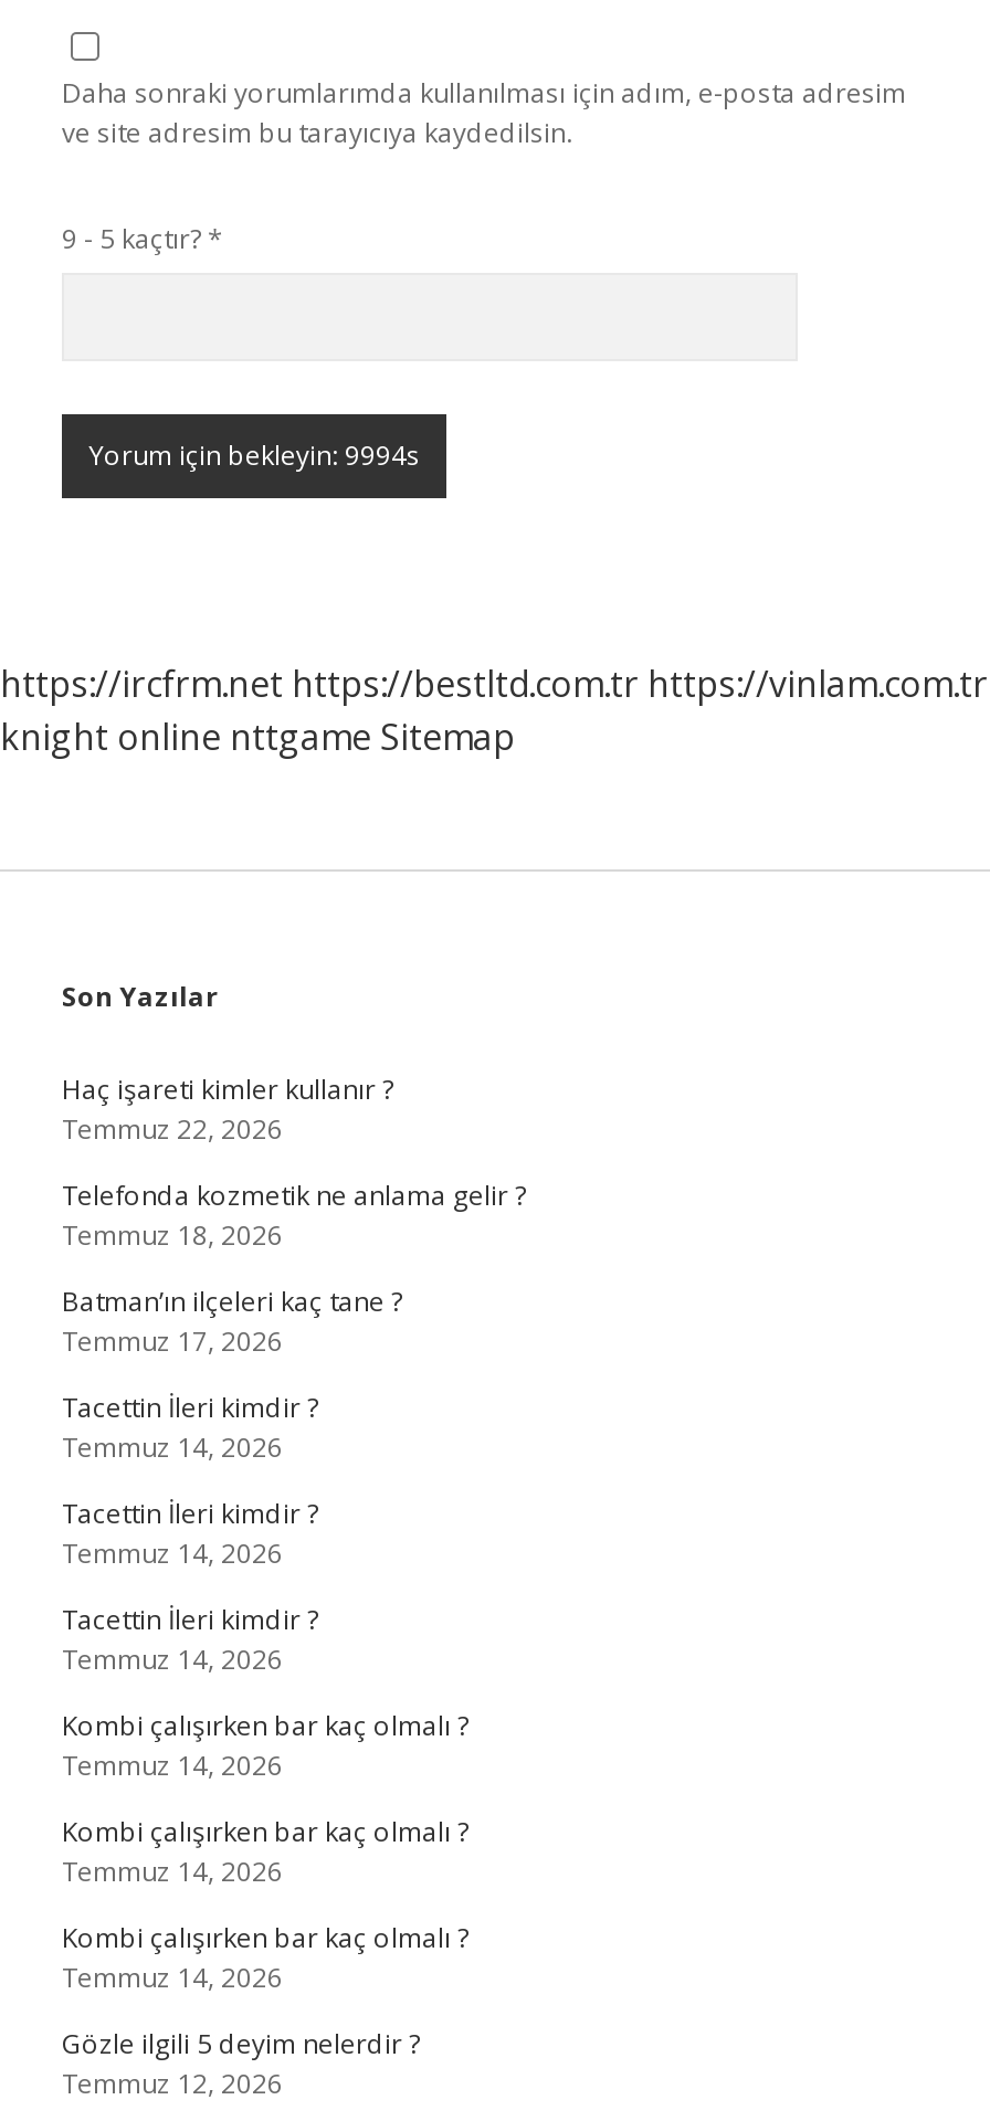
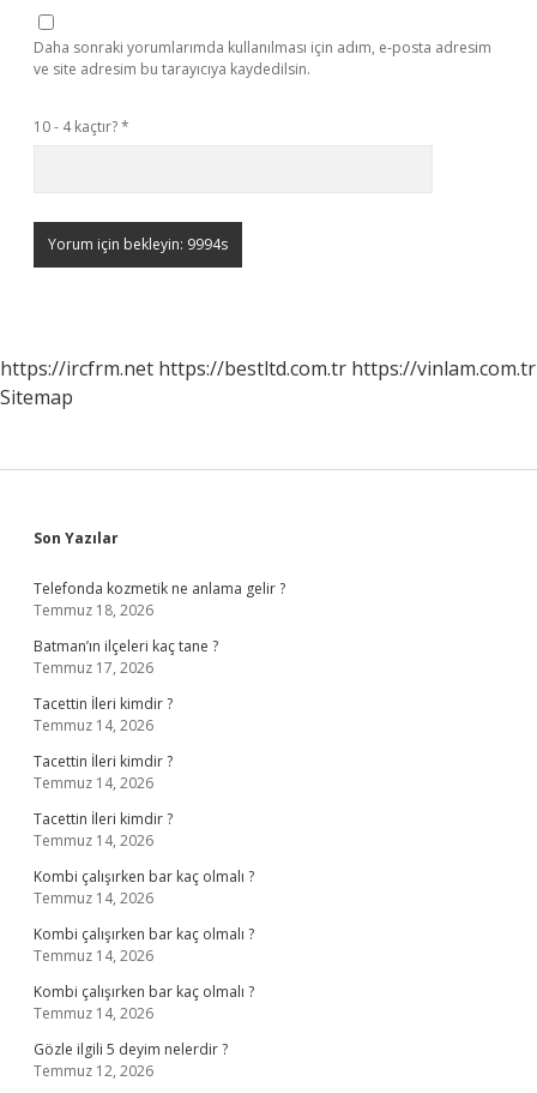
- 9 - 5 kaçtır? *
+ 10 - 4 kaçtır? *

- knight online nttgame Sitemap
+ Sitemap

- Haç işareti kimler kullanır ?
- Temmuz 22, 2026
